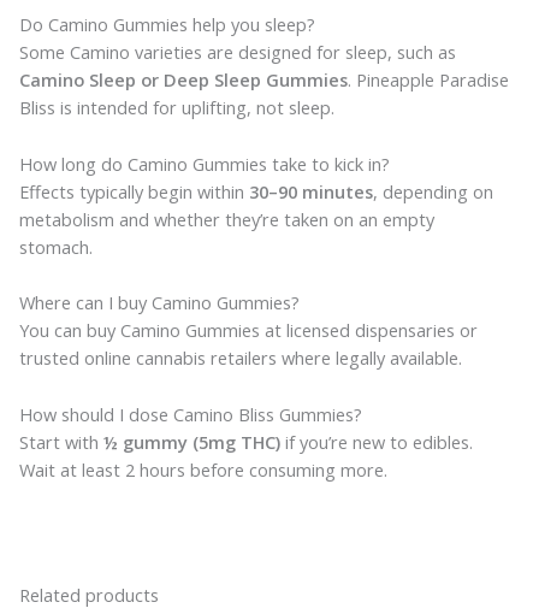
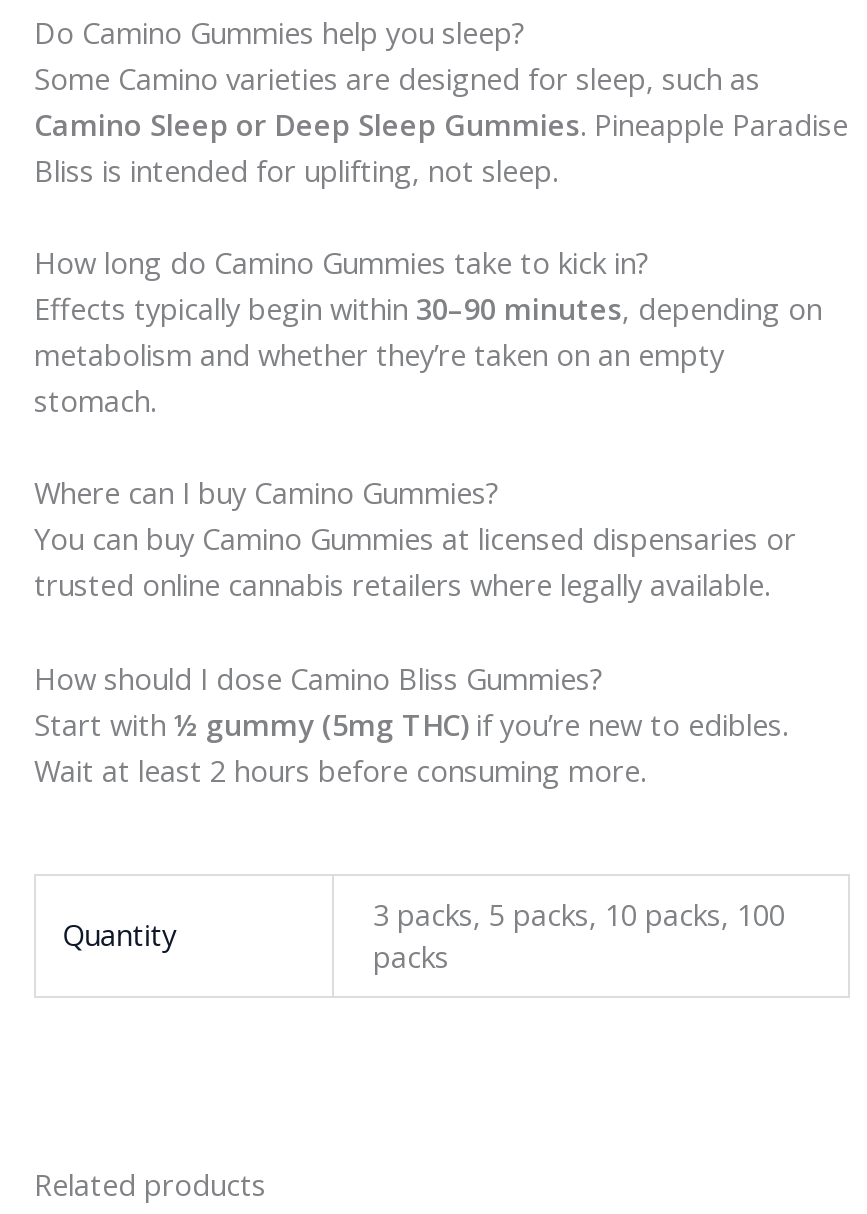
+ Quantity
+ 3 packs, 5 packs, 10 packs, 100
+ packs
